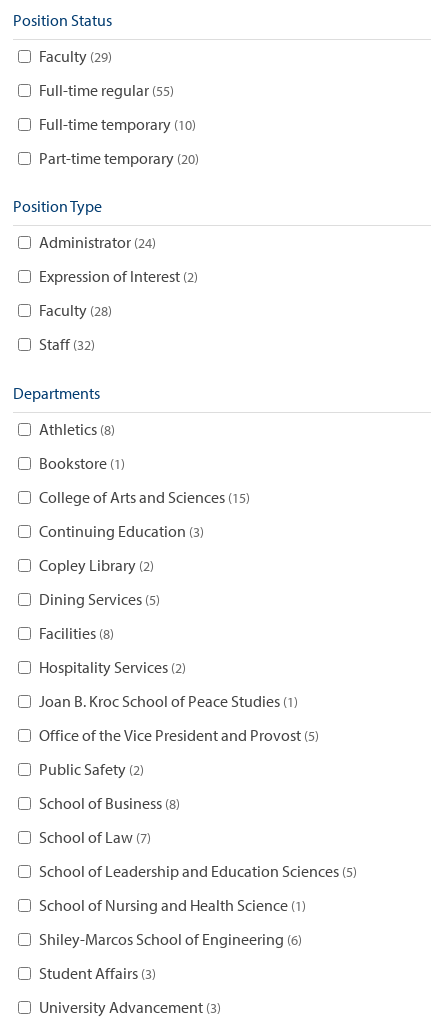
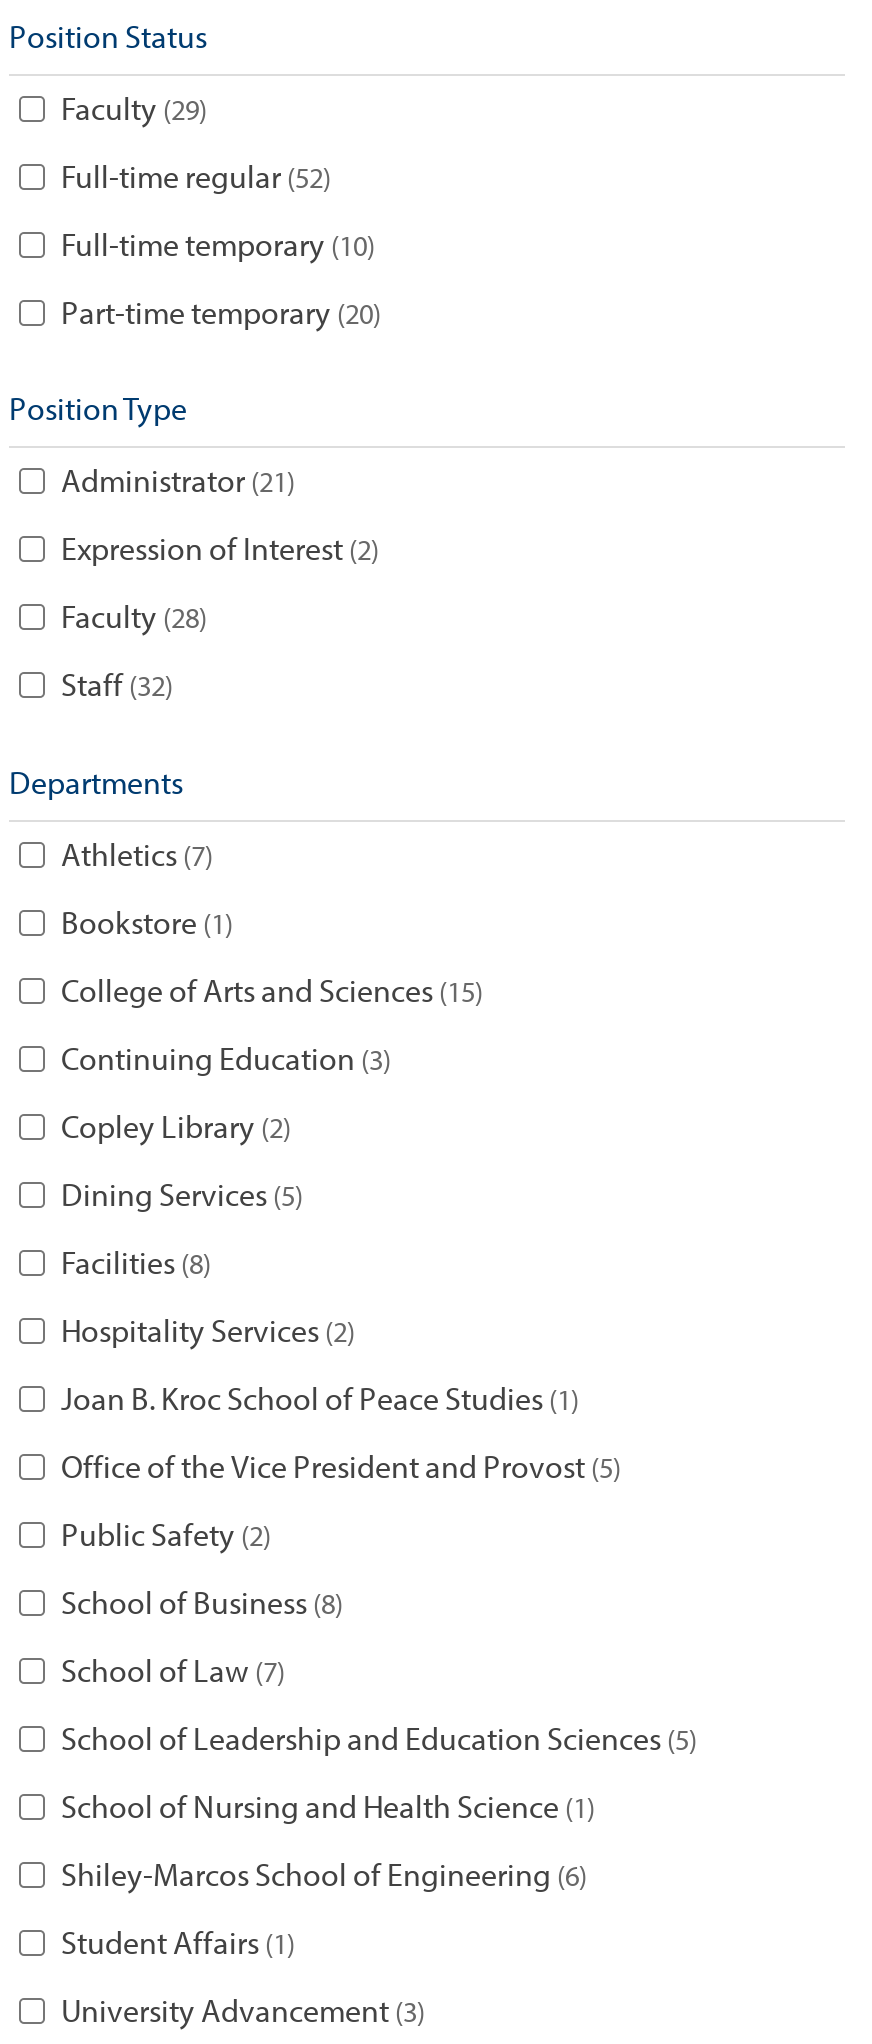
- Full-time regular 55
+ Full-time regular 52

- Administrator 24
+ Administrator 21

- Athletics 8
+ Athletics 7

- Student Affairs 3
+ Student Affairs 1
